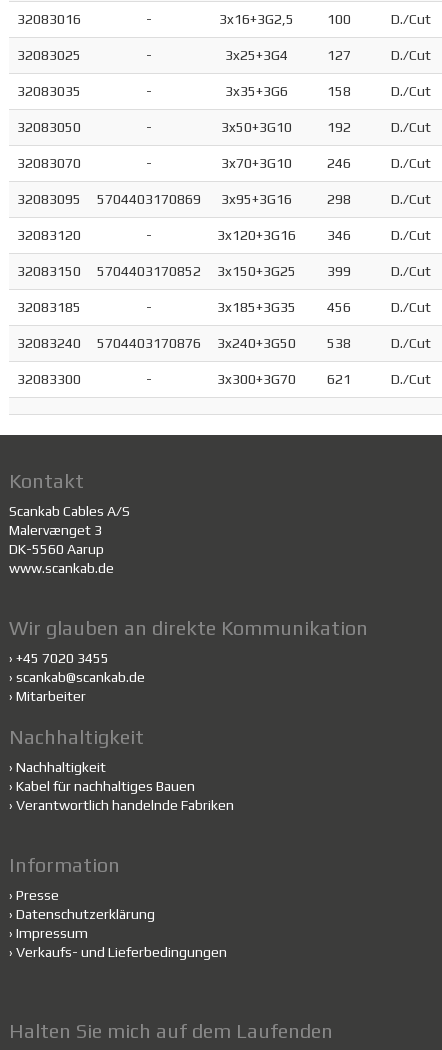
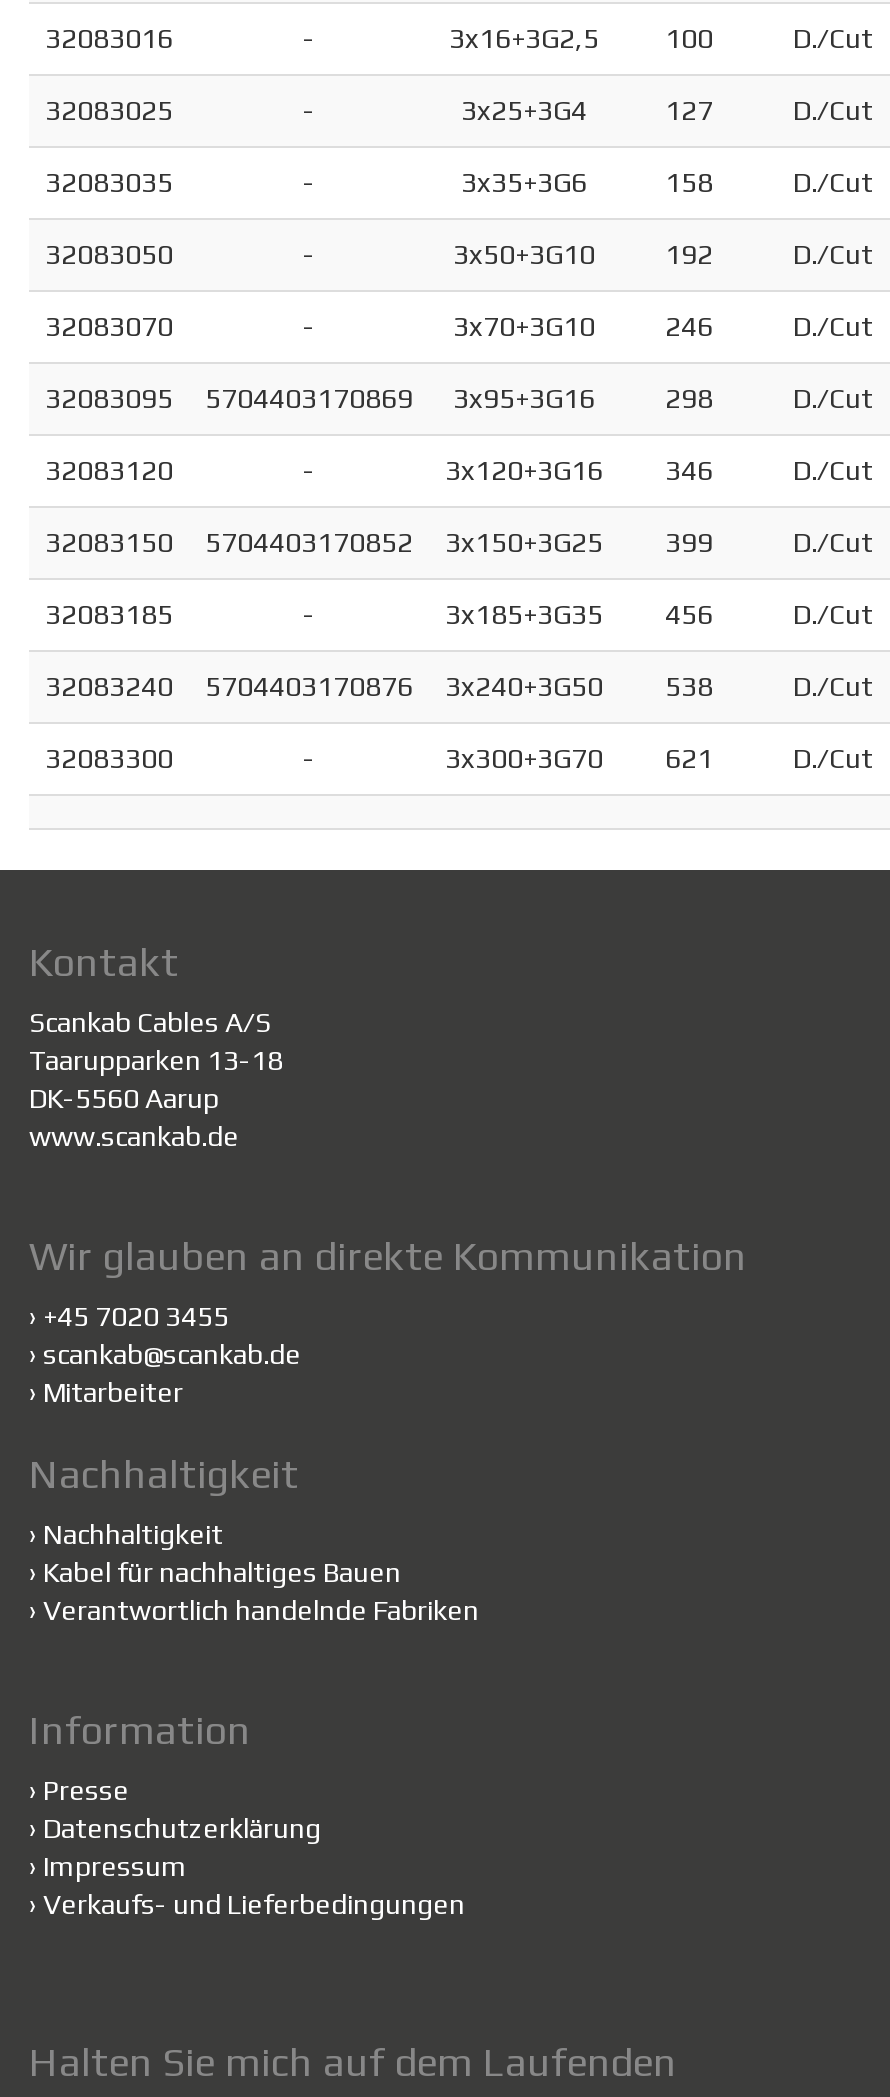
- Malervænget 3
+ Taarupparken 13-18
